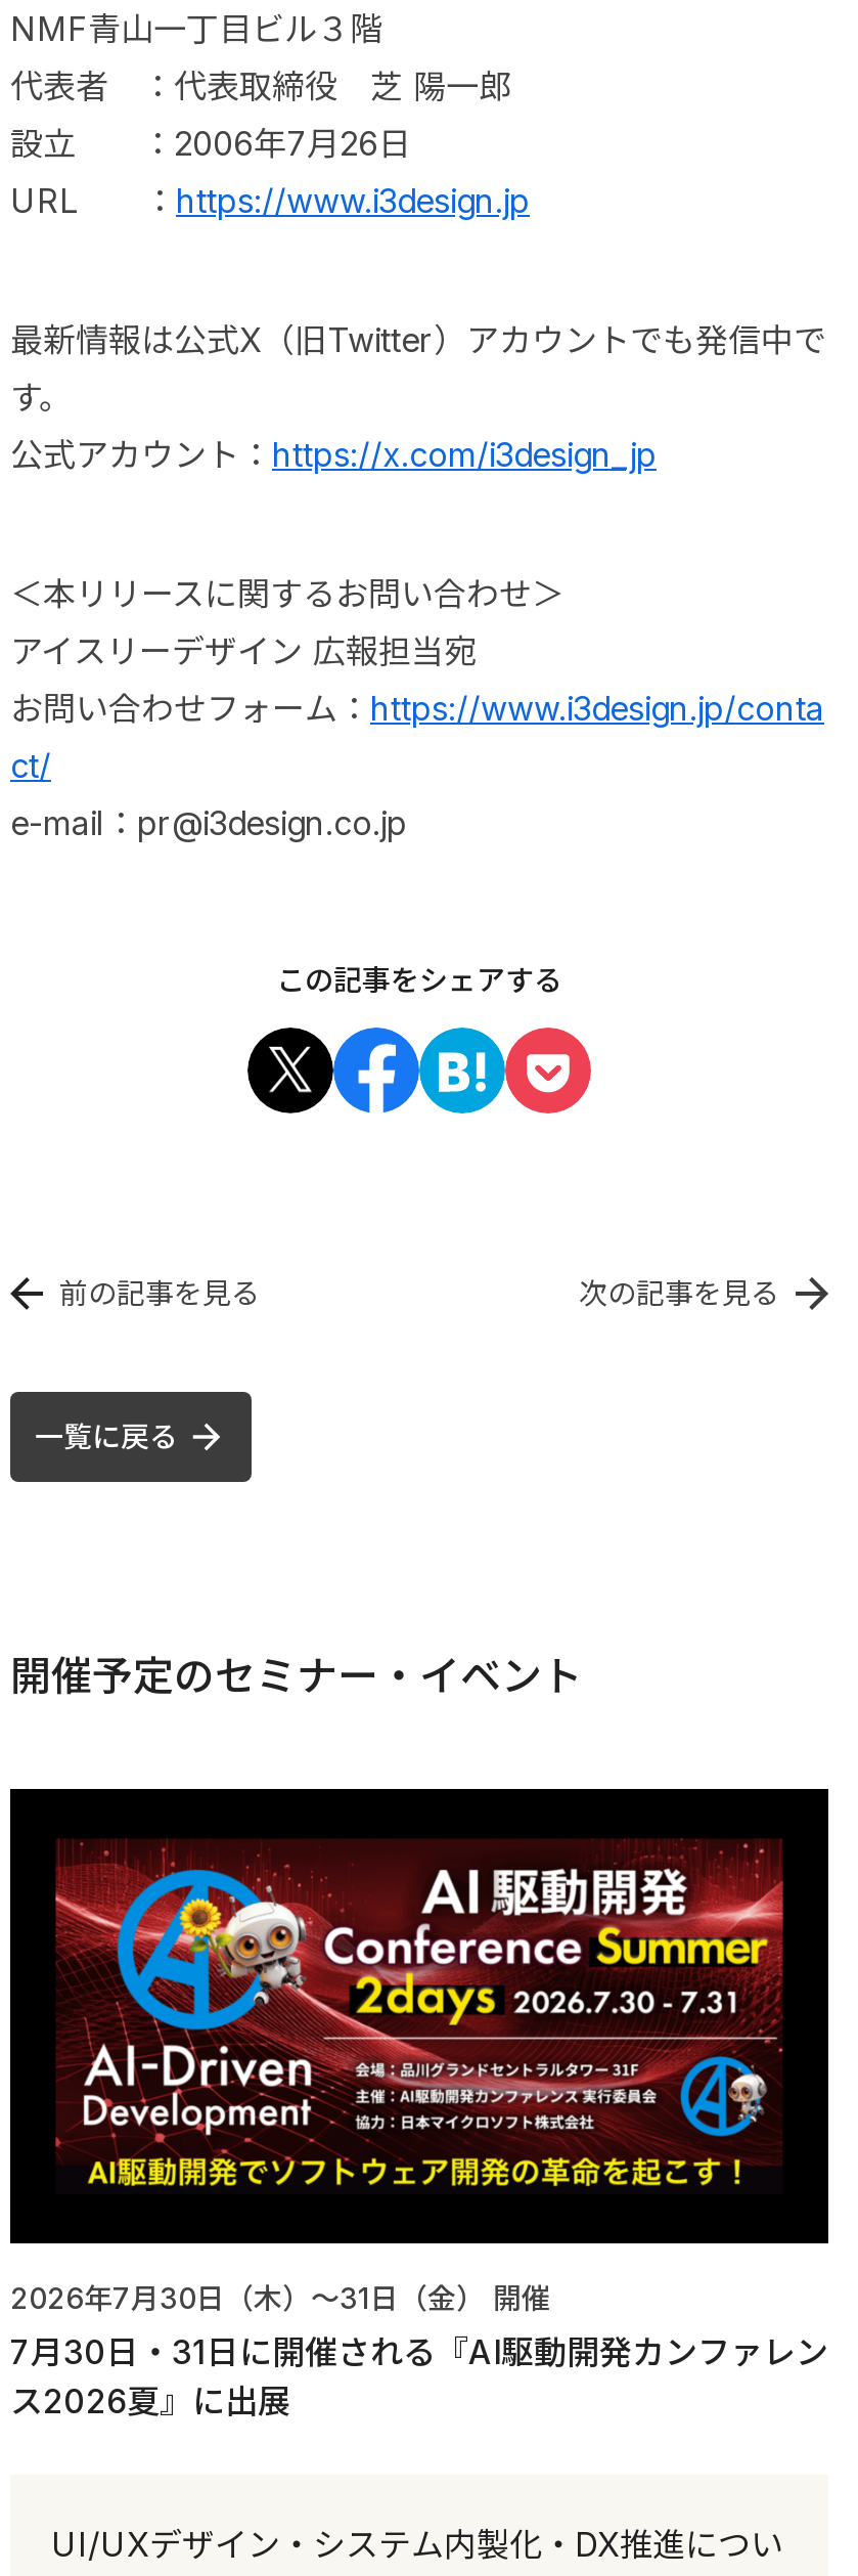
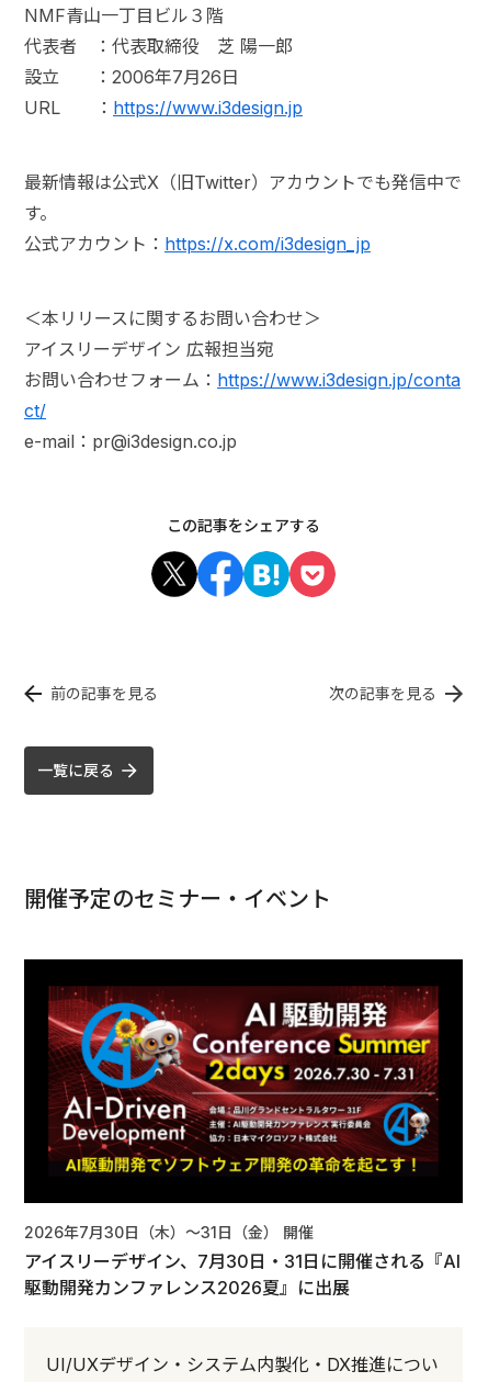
- 7月30日・31日に開催される『AI駆動開発カンファレン
- ス2026夏』に出展
+ アイスリーデザイン、7月30日・31日に開催される『AI
+ 駆動開発カンファレンス2026夏』に出展
